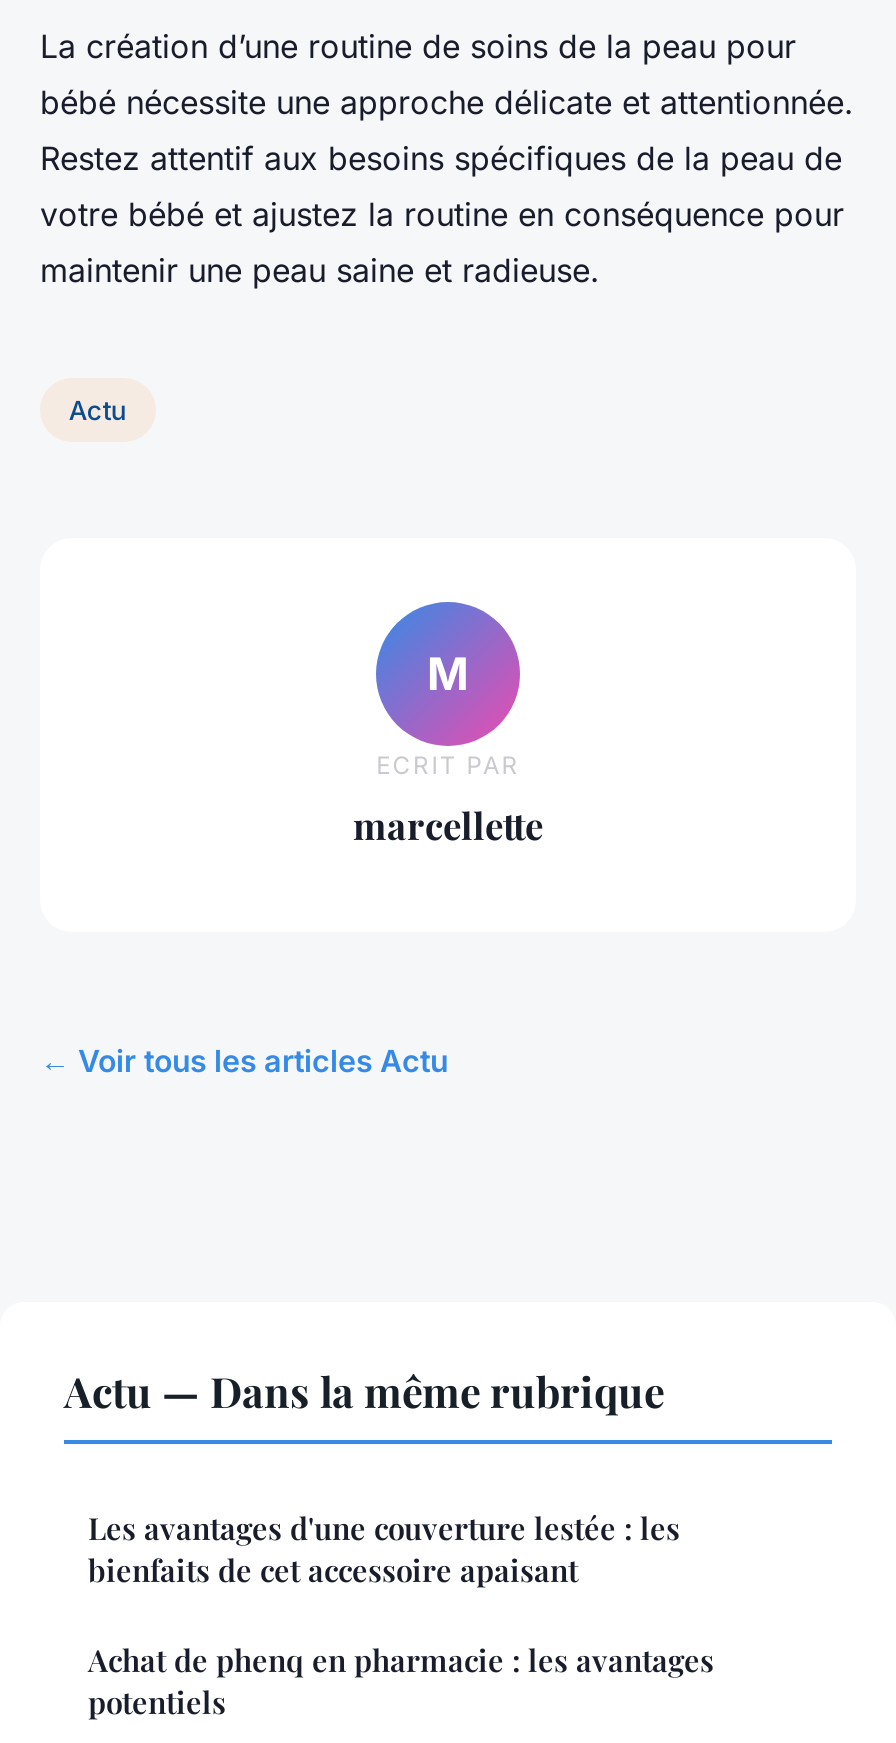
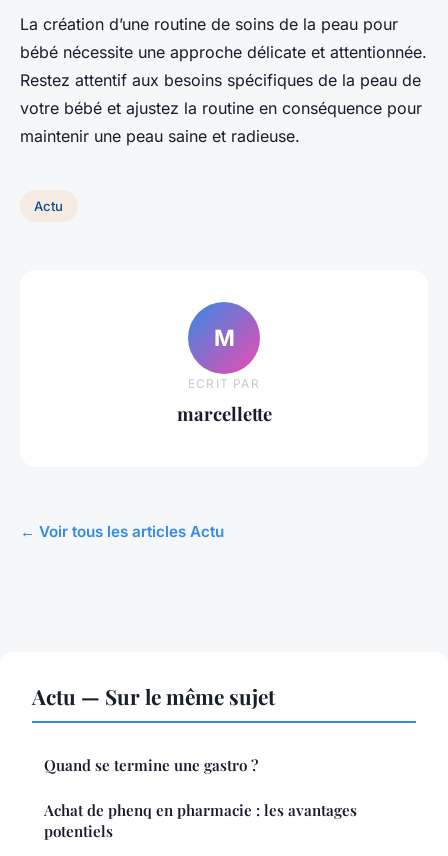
- Actu — Dans la même rubrique
+ Actu — Sur le même sujet

- Les avantages d'une couverture lestée : les
- bienfaits de cet accessoire apaisant
+ Quand se termine une gastro ?
